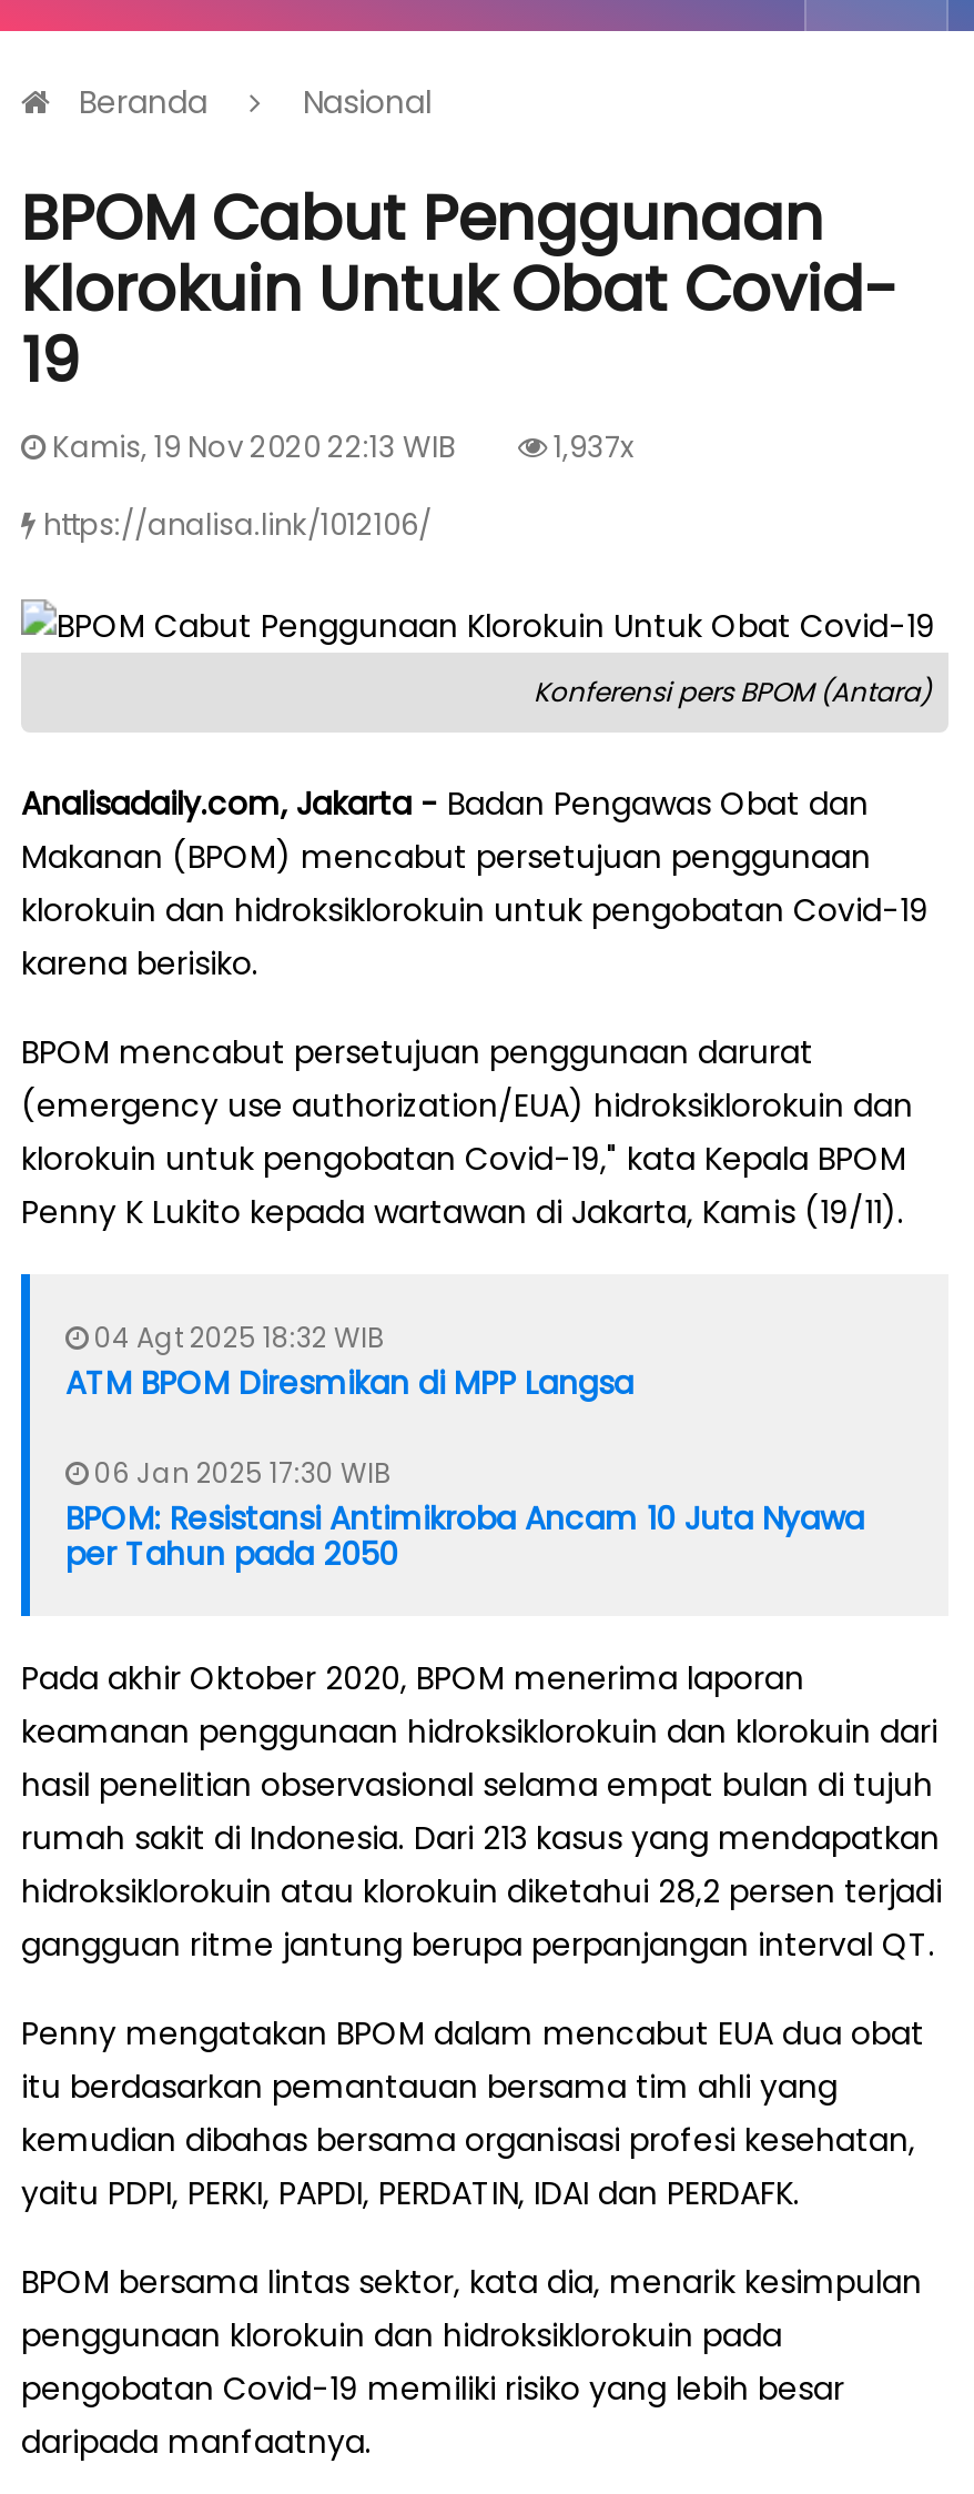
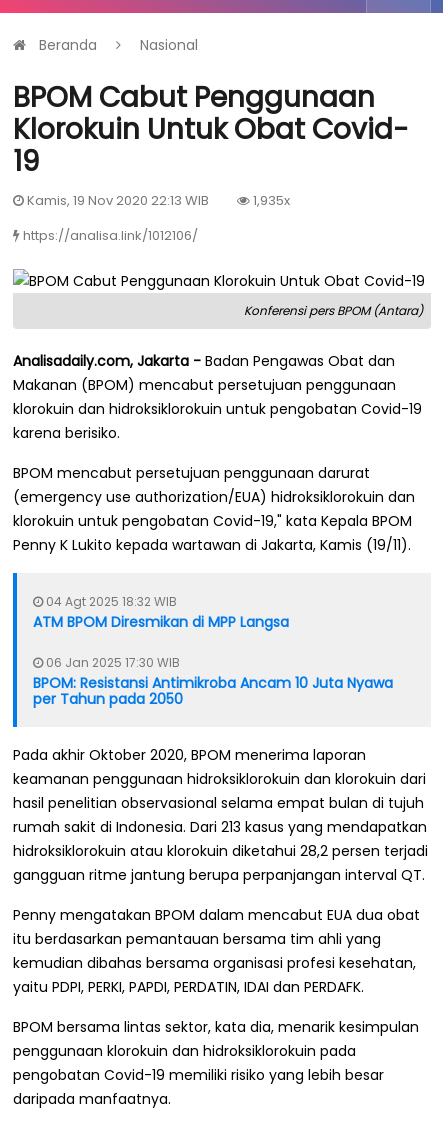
- 1,937x
+ 1,935x
